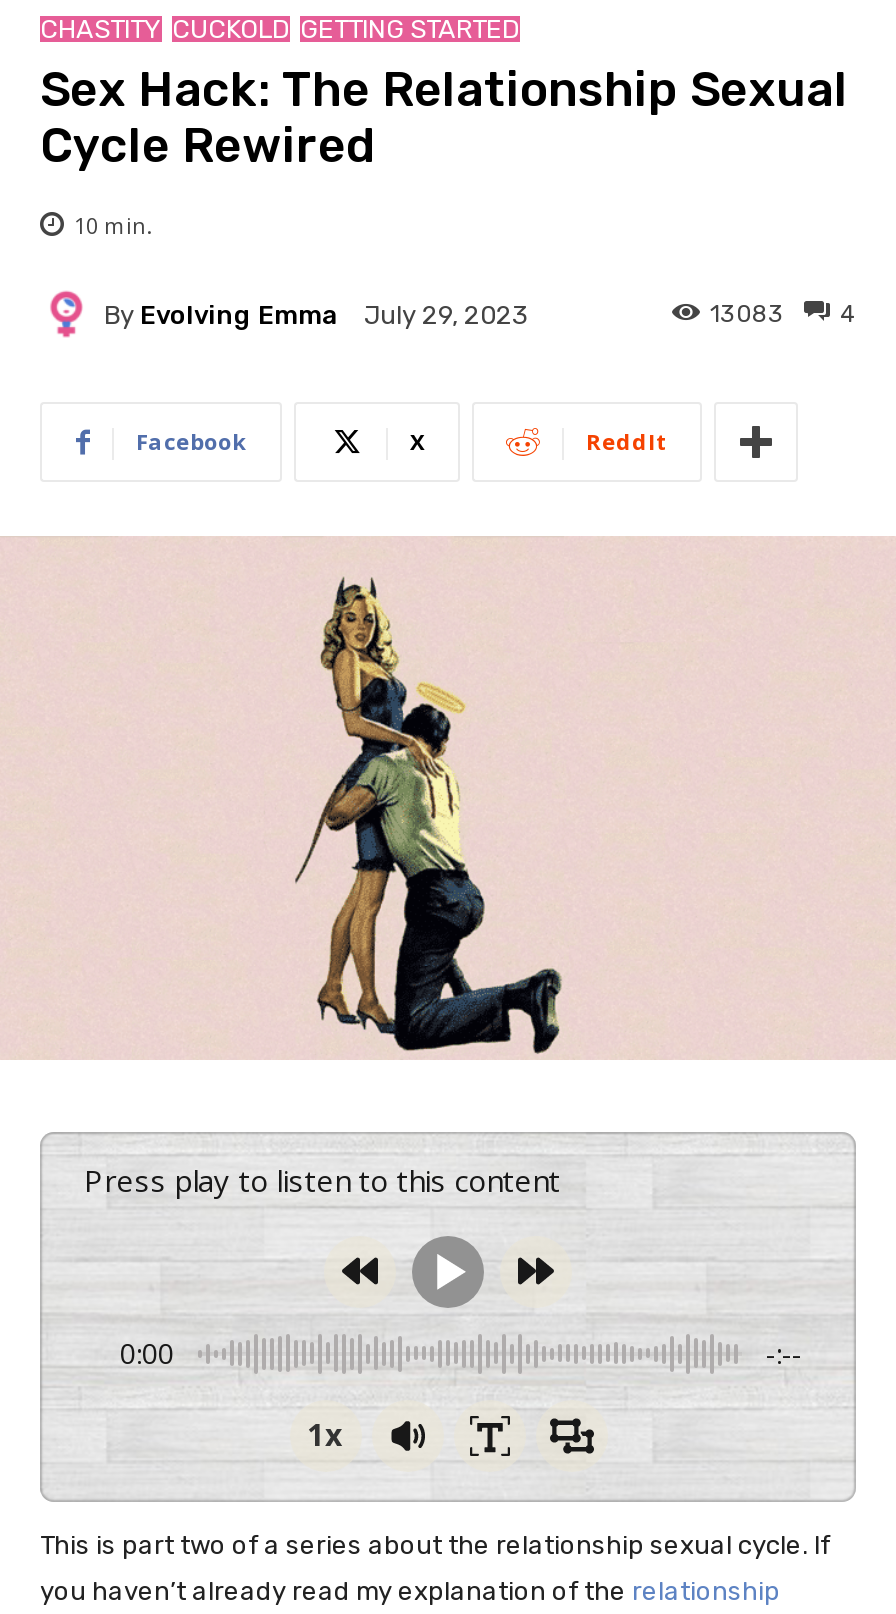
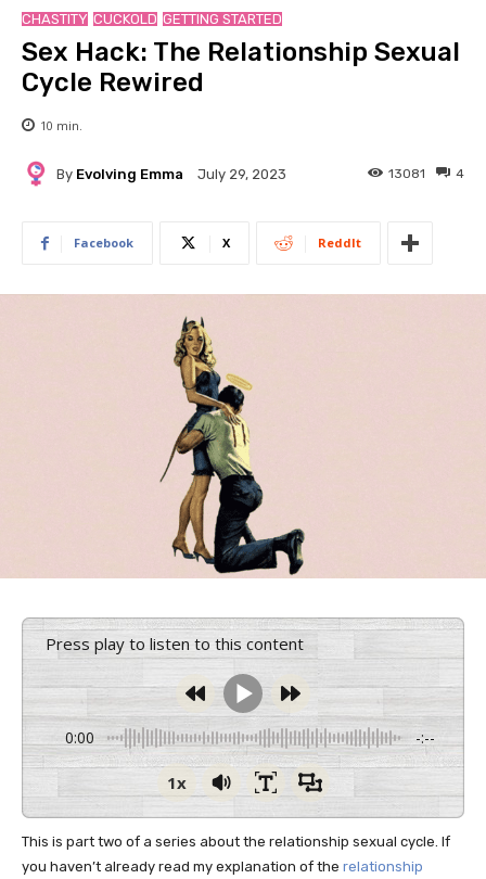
- 13083 4
+ 13081 4
